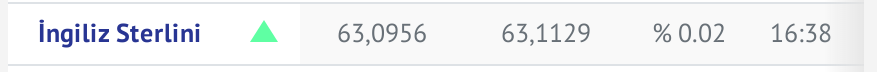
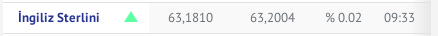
- 63,0956
+ 63,1810

- 63,1129
+ 63,2004

- 16:38
+ 09:33
